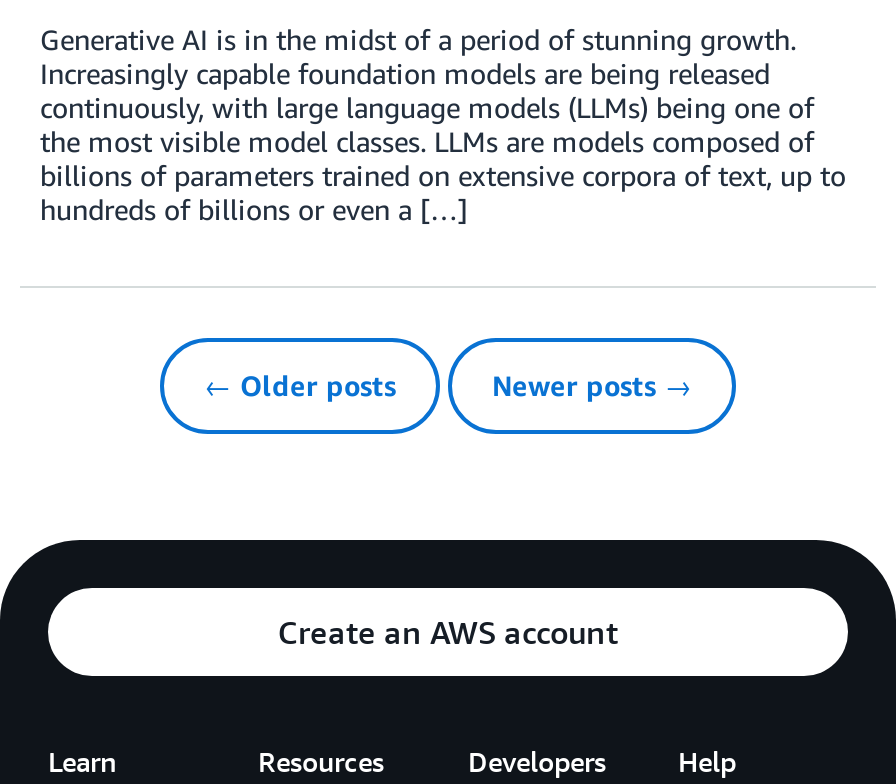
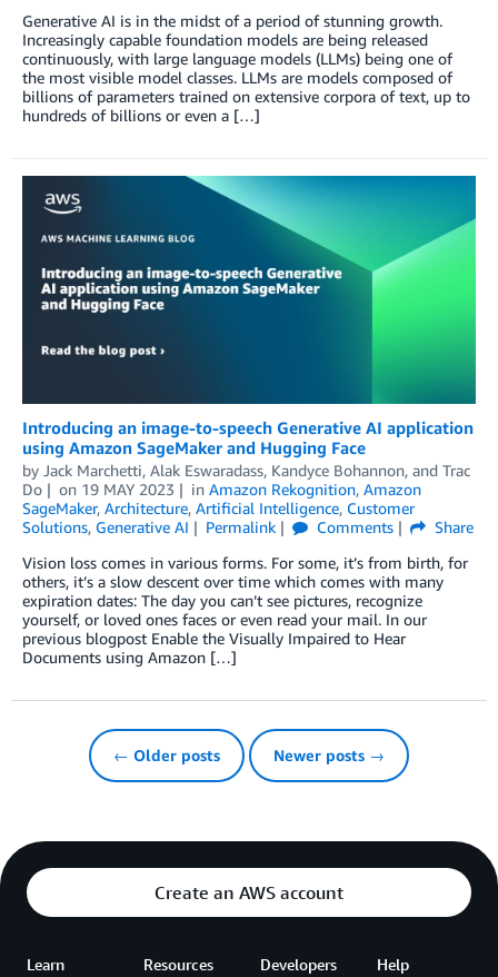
+ [image]
+ Introducing an image-to-speech Generative AI application
+ using Amazon SageMaker and Hugging Face
+ by Jack Marchetti, Alak Eswaradass, Kandyce Bohannon, and Trac
+ Do
+ on 19 MAY 2023
+ in Amazon Rekognition, Amazon
+ SageMaker, Architecture, Artificial Intelligence, Customer
+ Solutions, Generative AI
+ Permalink
+ Comments
+ Share
+ Vision loss comes in various forms. For some, it’s from birth, for
+ others, it’s a slow descent over time which comes with many
+ expiration dates: The day you can’t see pictures, recognize
+ yourself, or loved ones faces or even read your mail. In our
+ previous blogpost Enable the Visually Impaired to Hear
+ Documents using Amazon […]
